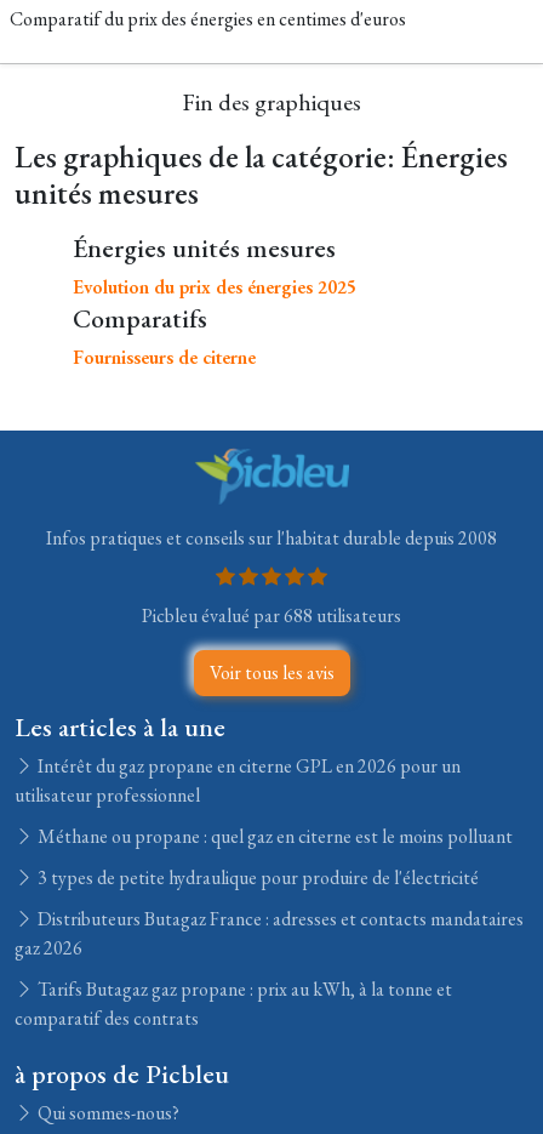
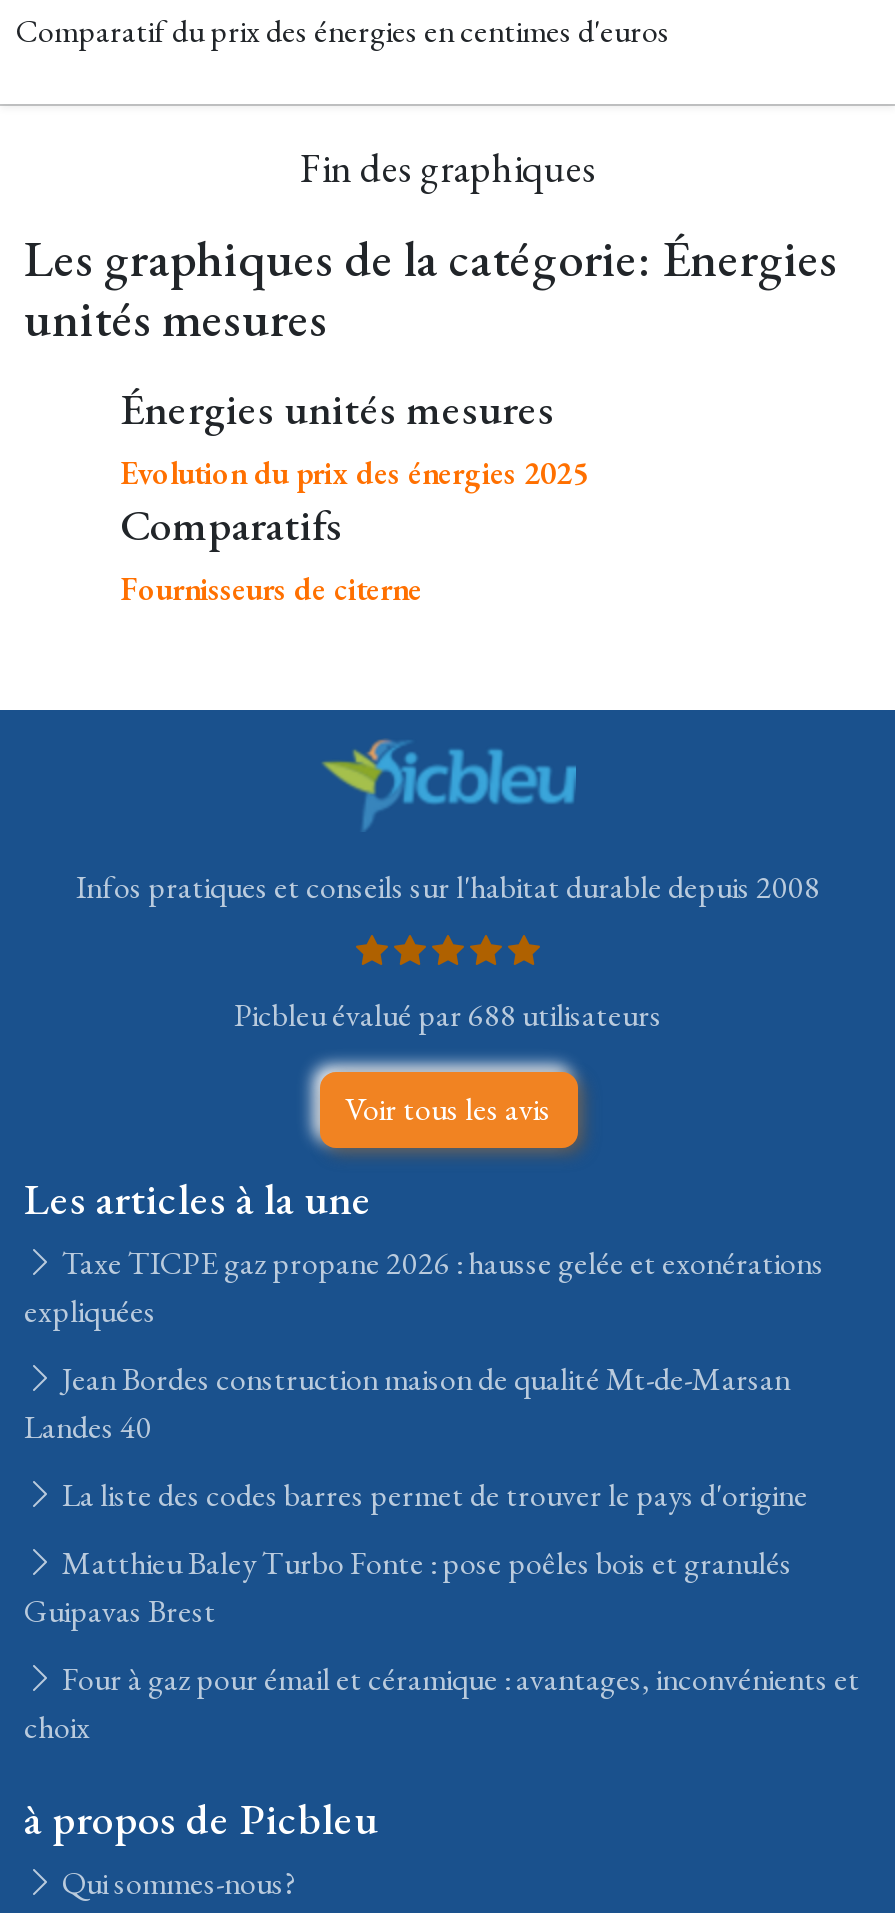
- Intérêt du gaz propane en citerne GPL en 2026 pour un
- utilisateur professionnel
+ Taxe TICPE gaz propane 2026 : hausse gelée et exonérations
+ expliquées

- Méthane ou propane : quel gaz en citerne est le moins polluant
+ Jean Bordes construction maison de qualité Mt-de-Marsan
+ Landes 40

- 3 types de petite hydraulique pour produire de l'électricité
+ La liste des codes barres permet de trouver le pays d'origine

- Distributeurs Butagaz France : adresses et contacts mandataires
- gaz 2026
+ Matthieu Baley Turbo Fonte : pose poêles bois et granulés
+ Guipavas Brest

- Tarifs Butagaz gaz propane : prix au kWh, à la tonne et
- comparatif des contrats
+ Four à gaz pour émail et céramique : avantages, inconvénients et
+ choix
